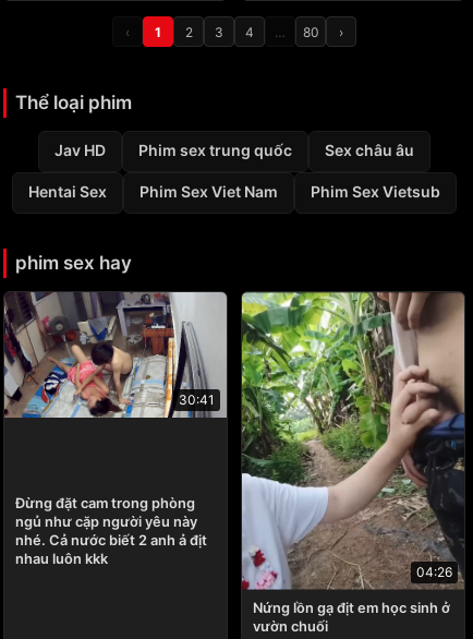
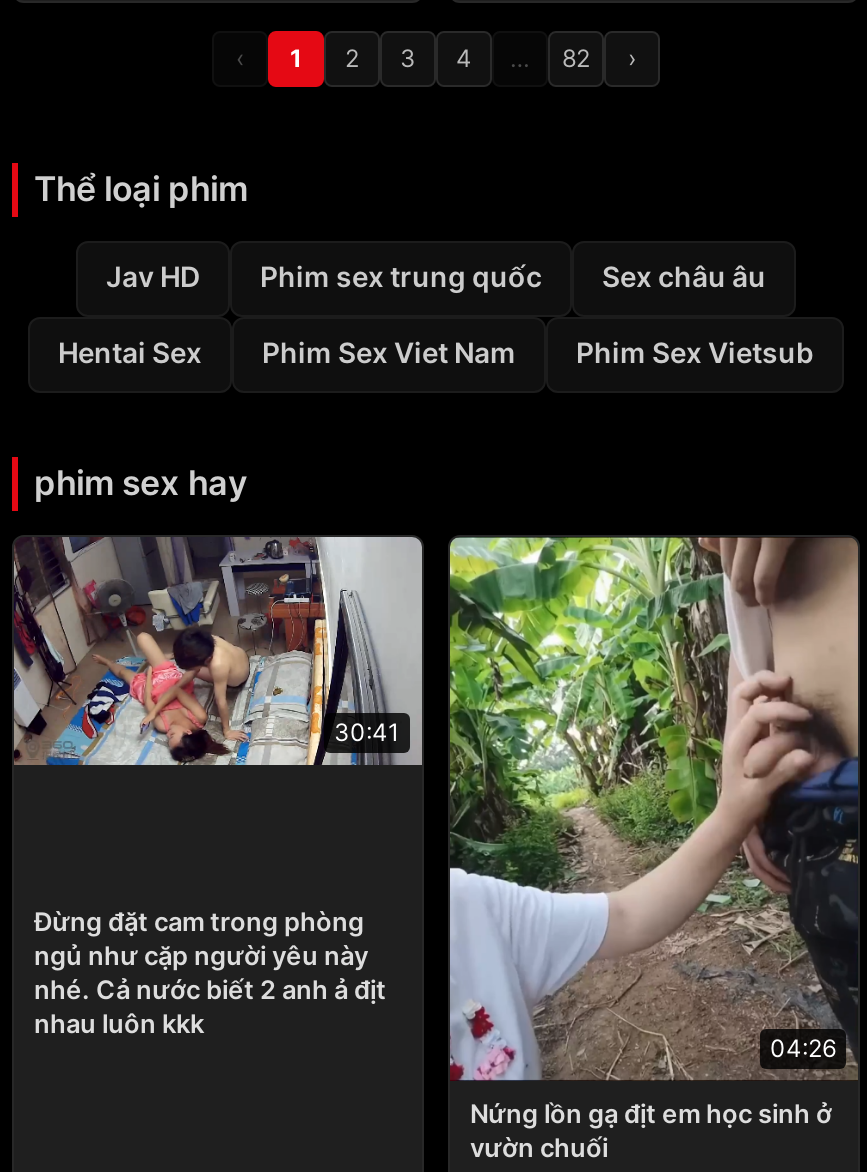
- 80
+ 82
